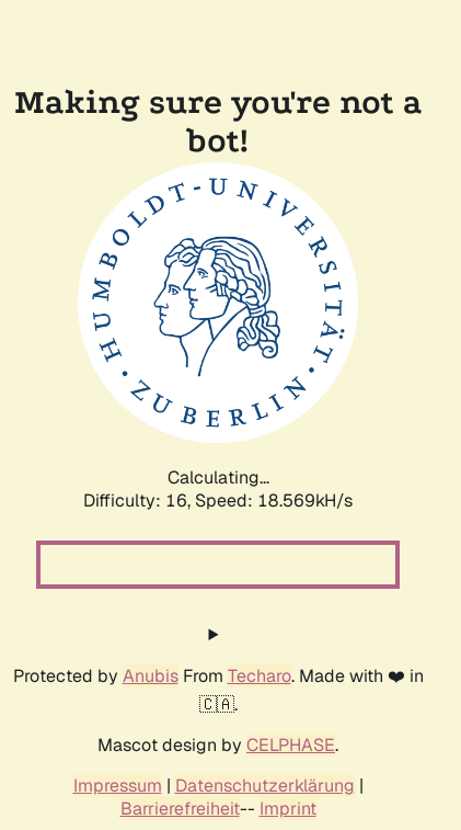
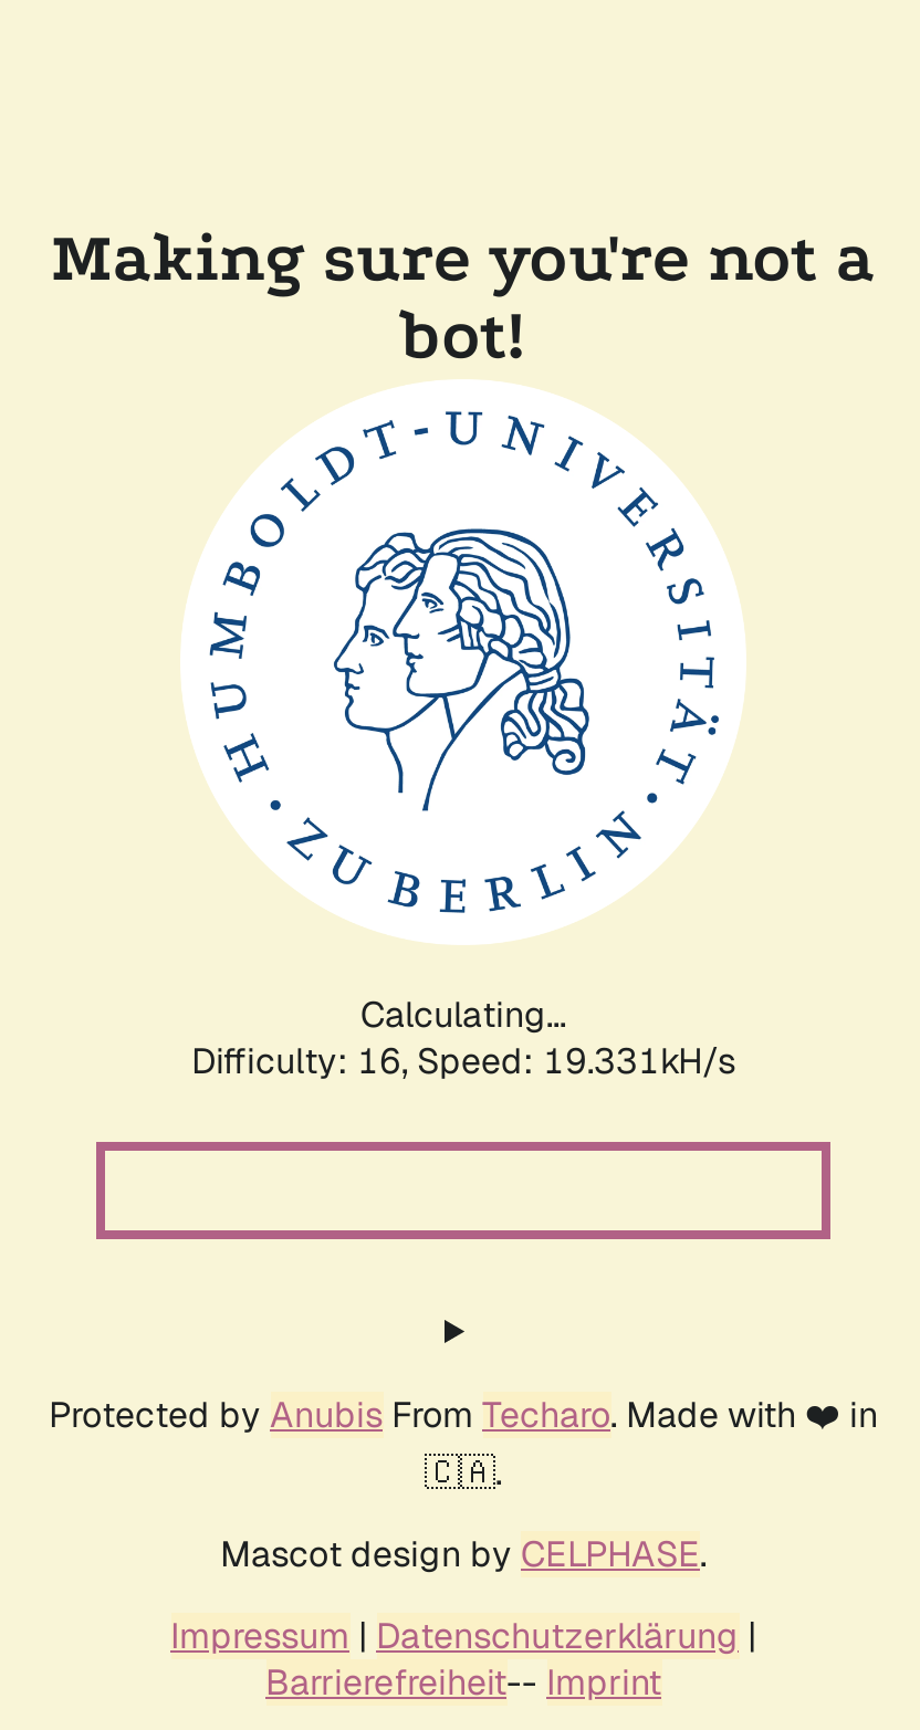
- Difficulty: 16, Speed: 18.569kH/s
+ Difficulty: 16, Speed: 19.331kH/s
